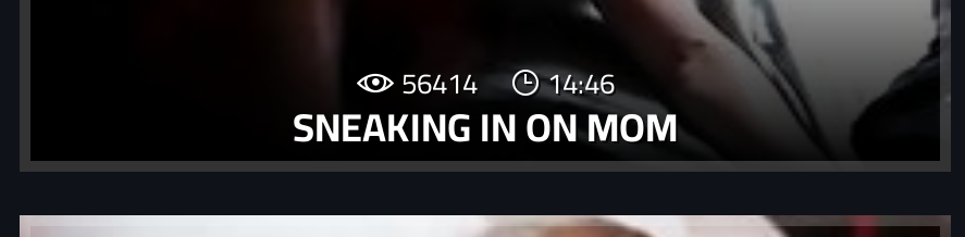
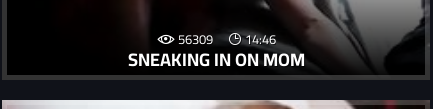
- 56414 14:46
+ 56309 14:46
